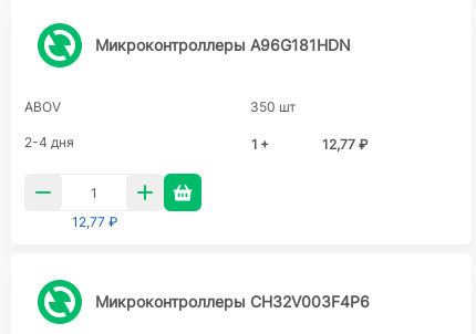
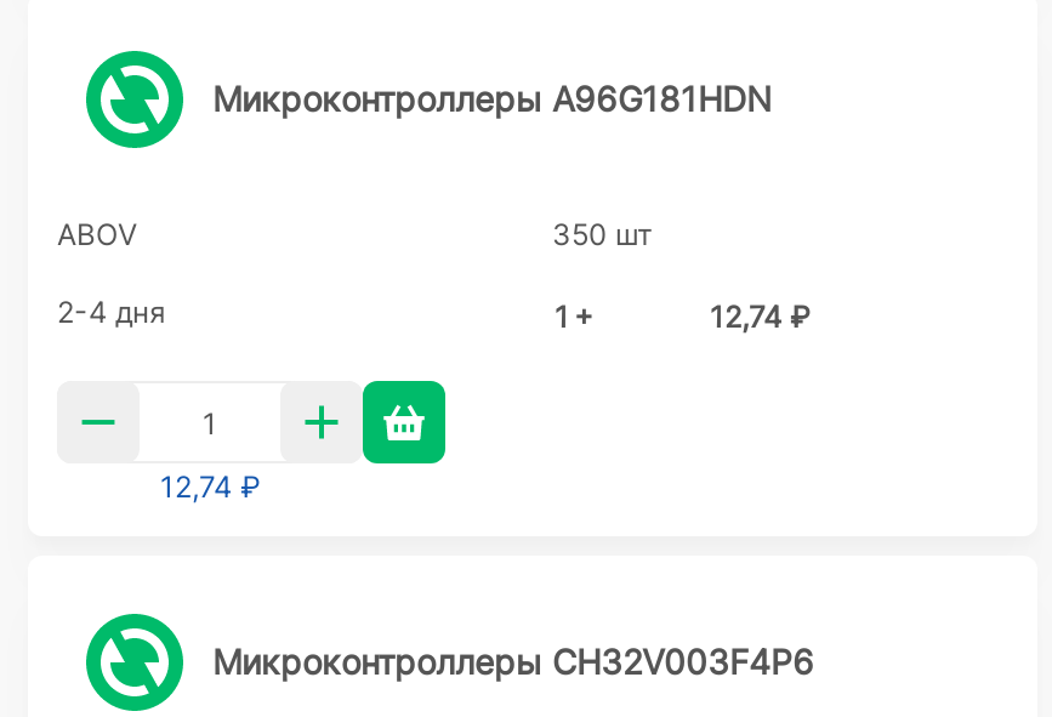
- 12,77 ₽
+ 12,74 ₽

- 12,77 ₽
+ 12,74 ₽
